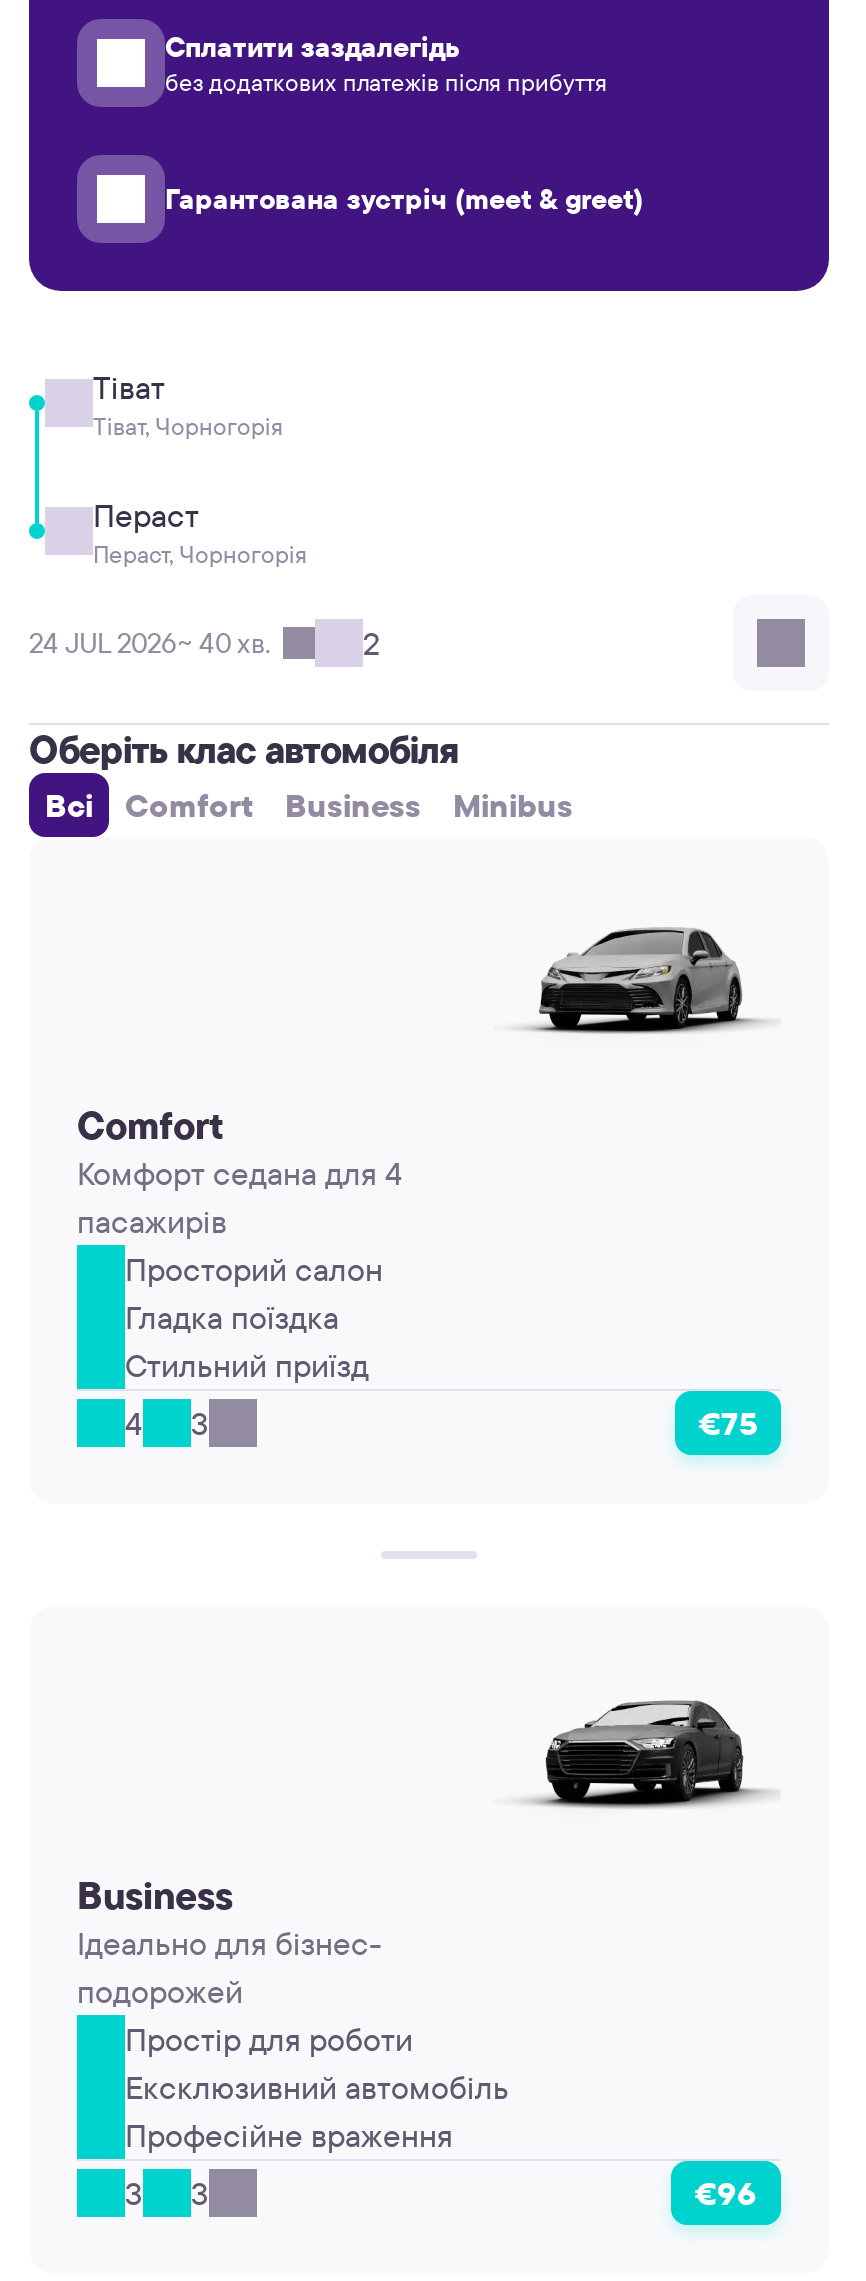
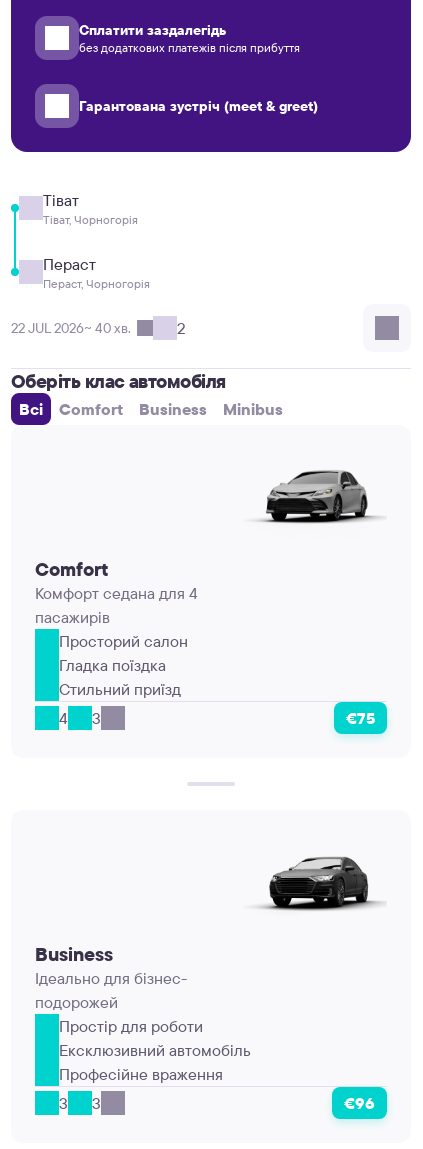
- 24 JUL 2026~ 40 хв.
+ 22 JUL 2026~ 40 хв.
